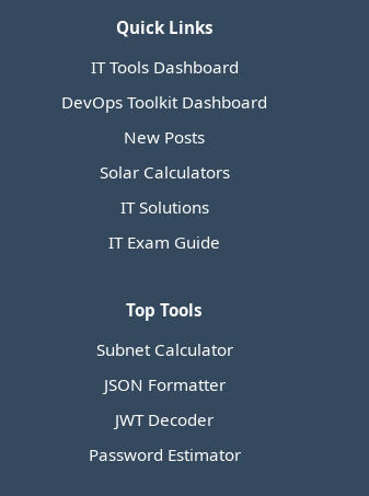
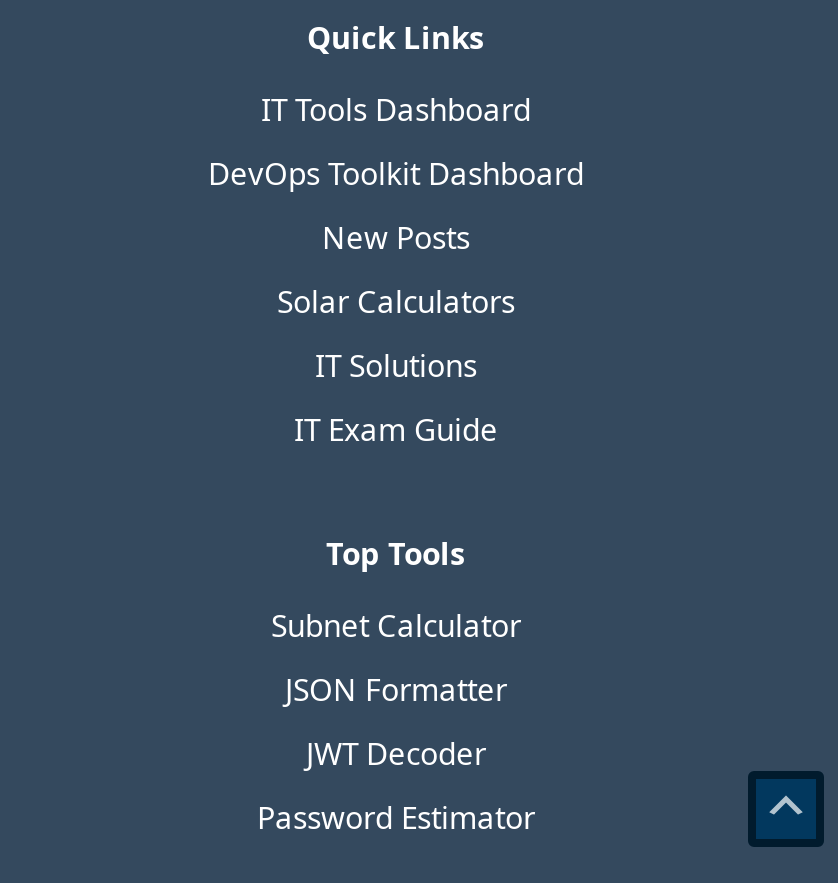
+ [image]
